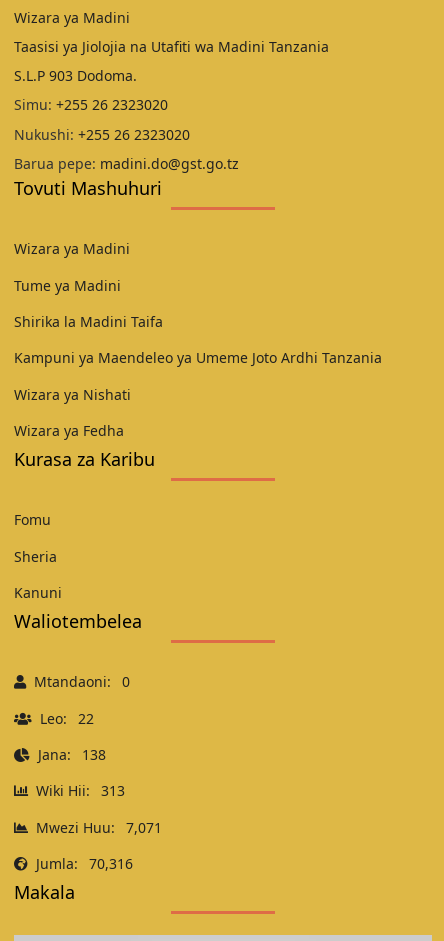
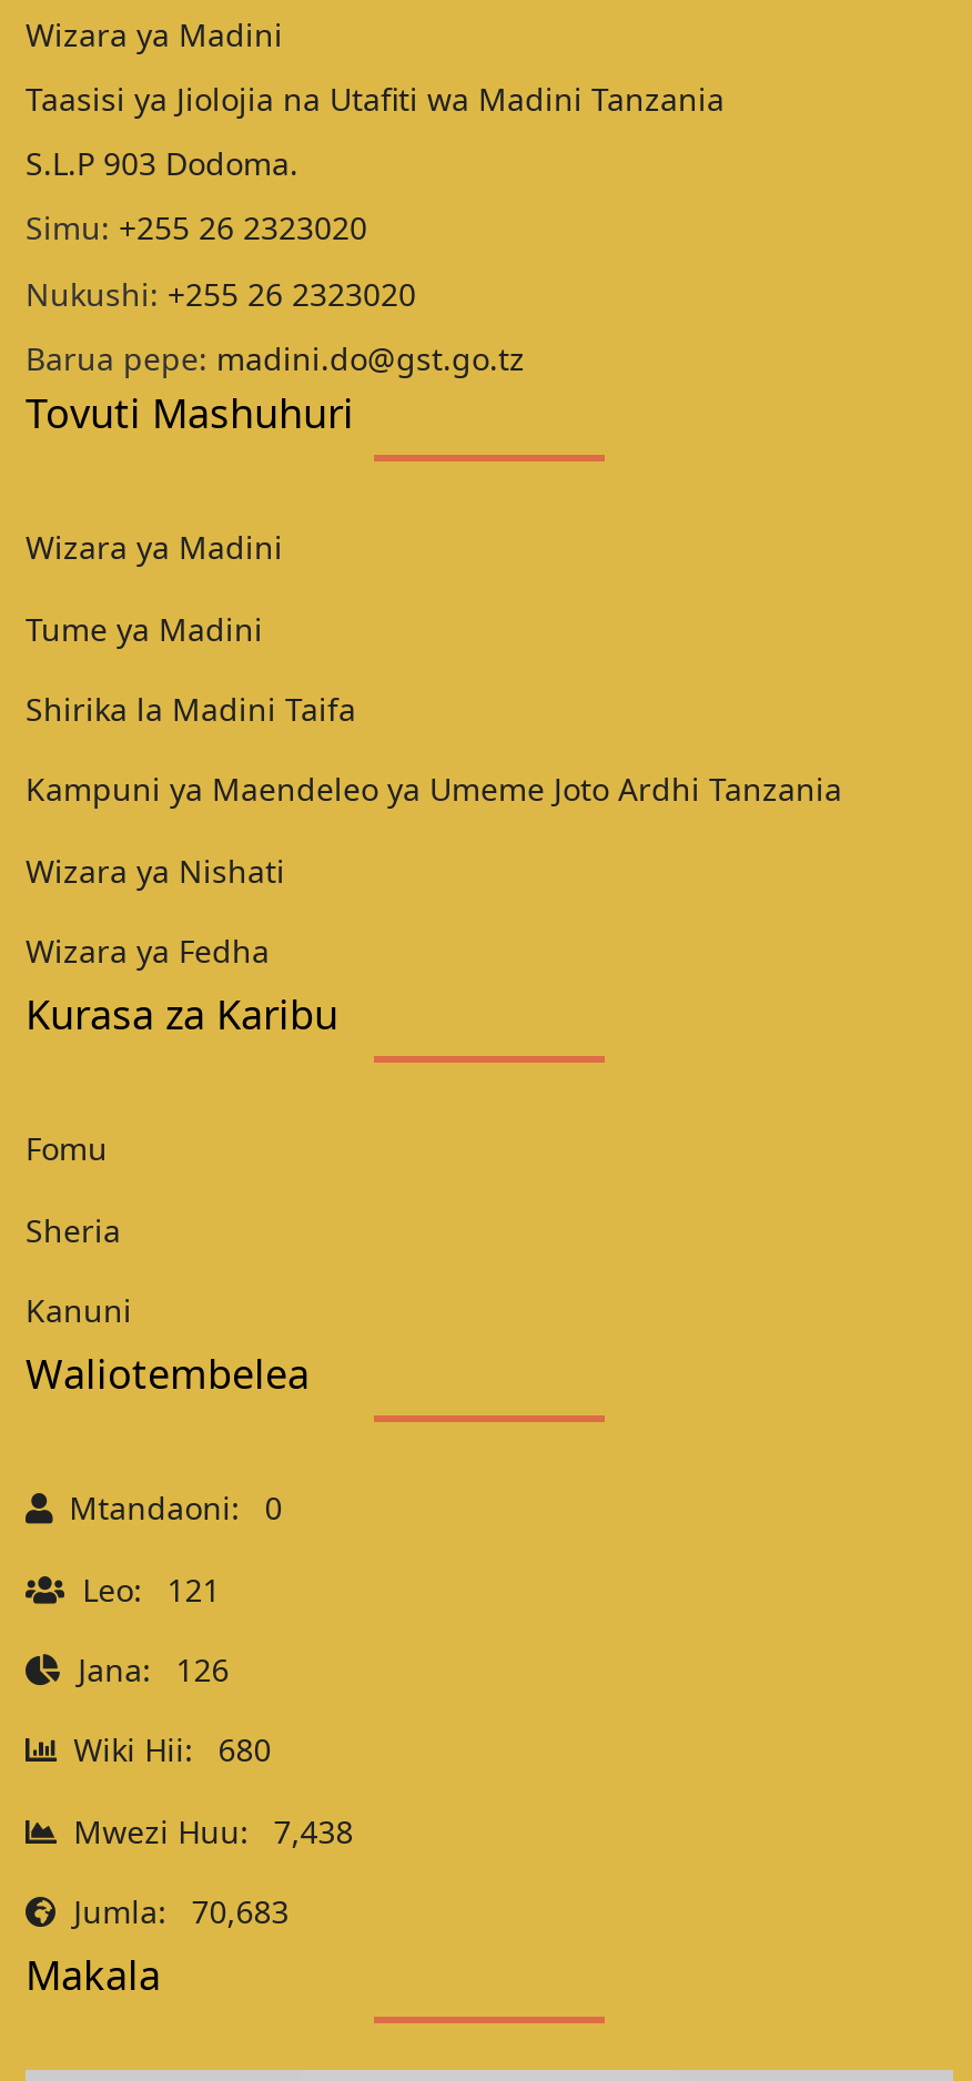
- Leo: 22
+ Leo: 121

- Jana: 138
+ Jana: 126

- Wiki Hii: 313
+ Wiki Hii: 680

- Mwezi Huu: 7,071
+ Mwezi Huu: 7,438

- Jumla: 70,316
+ Jumla: 70,683
